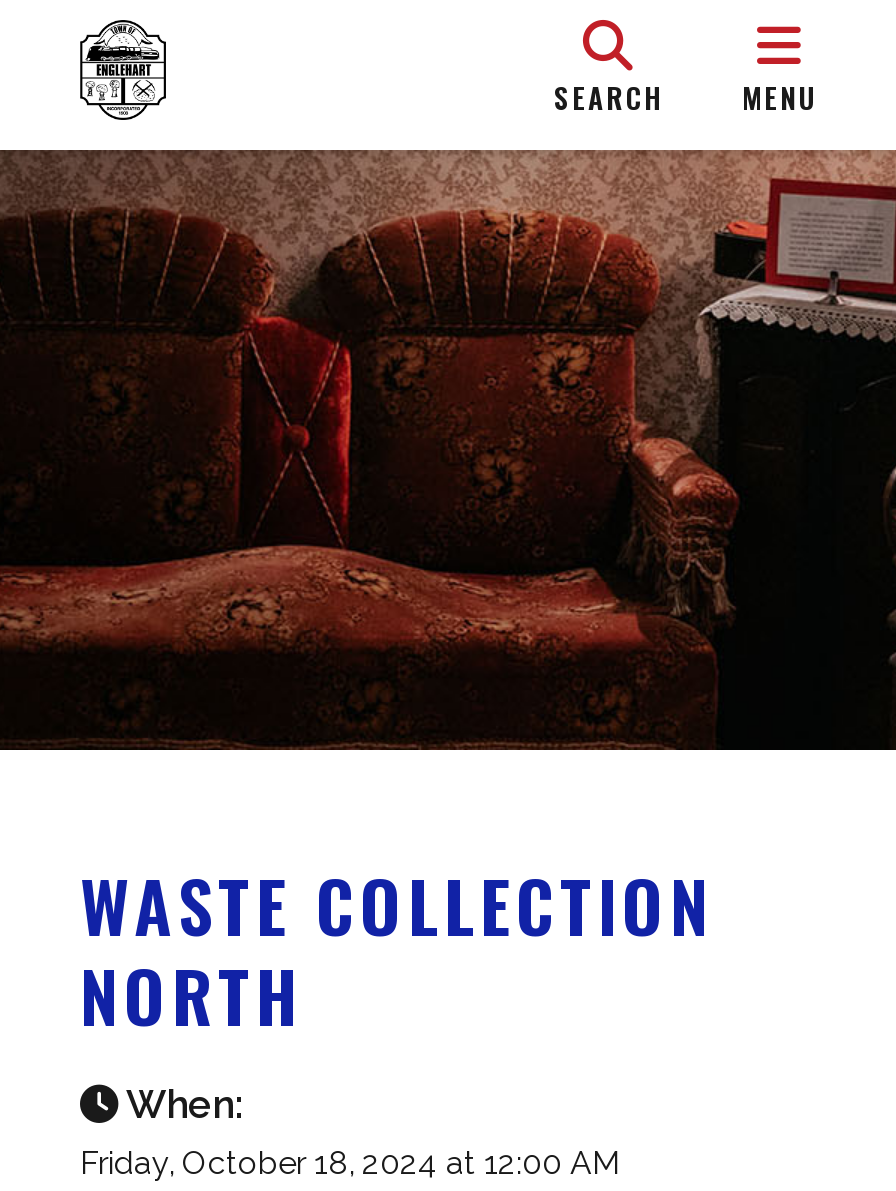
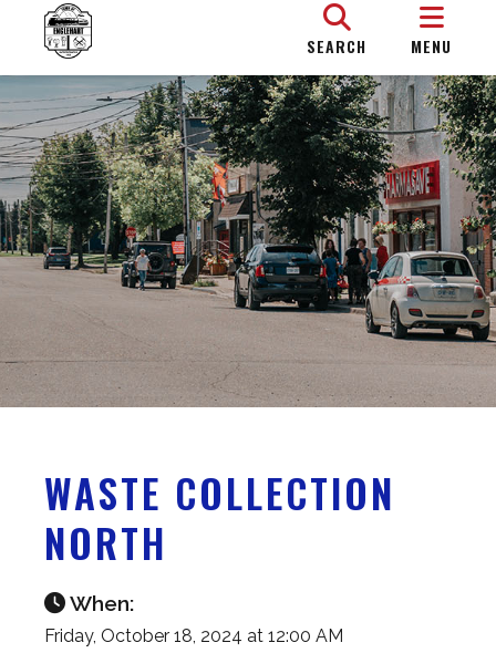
- [image]
+ [image]
